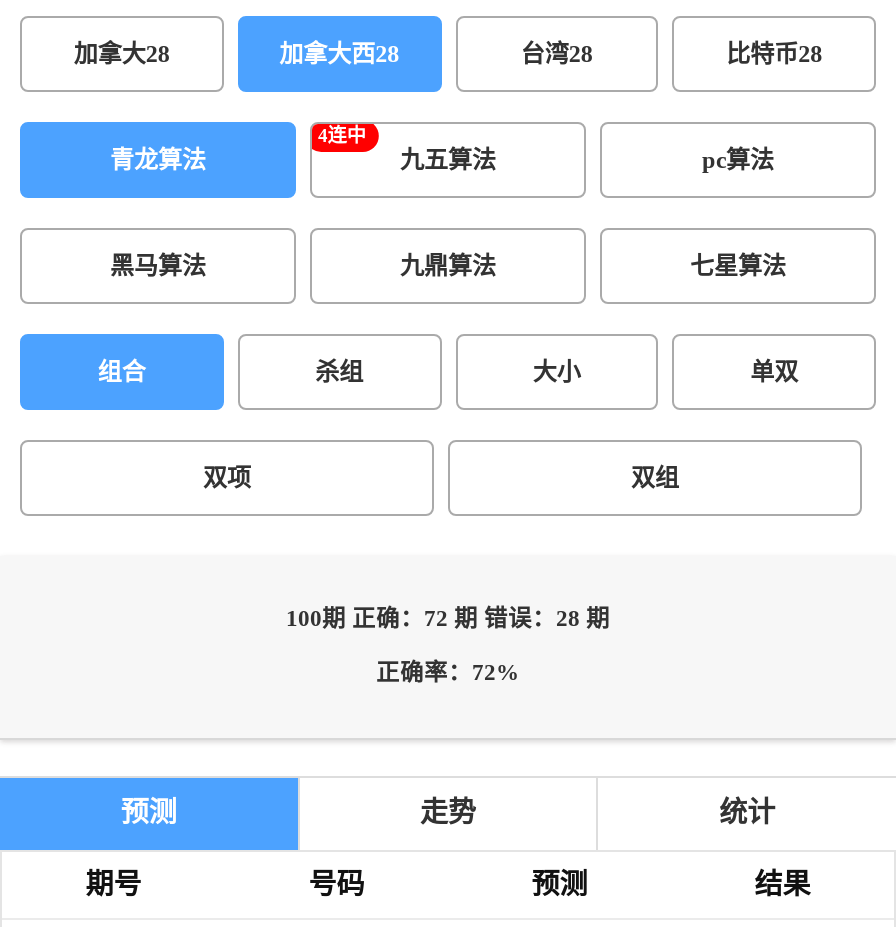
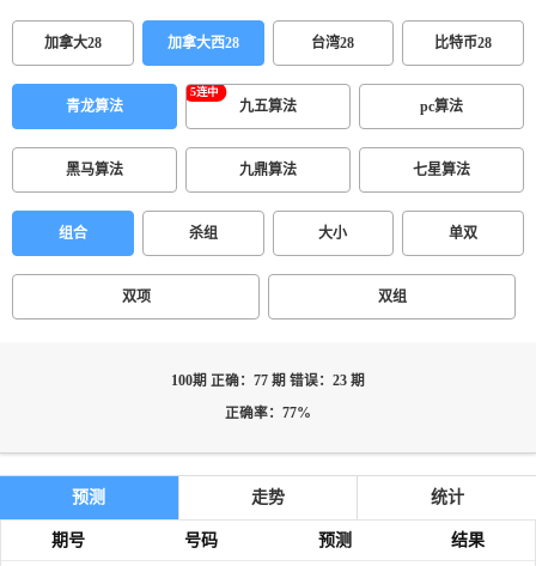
- 100期 正确：72 期 错误：28 期
+ 100期 正确：77 期 错误：23 期

- 正确率：72%
+ 正确率：77%
